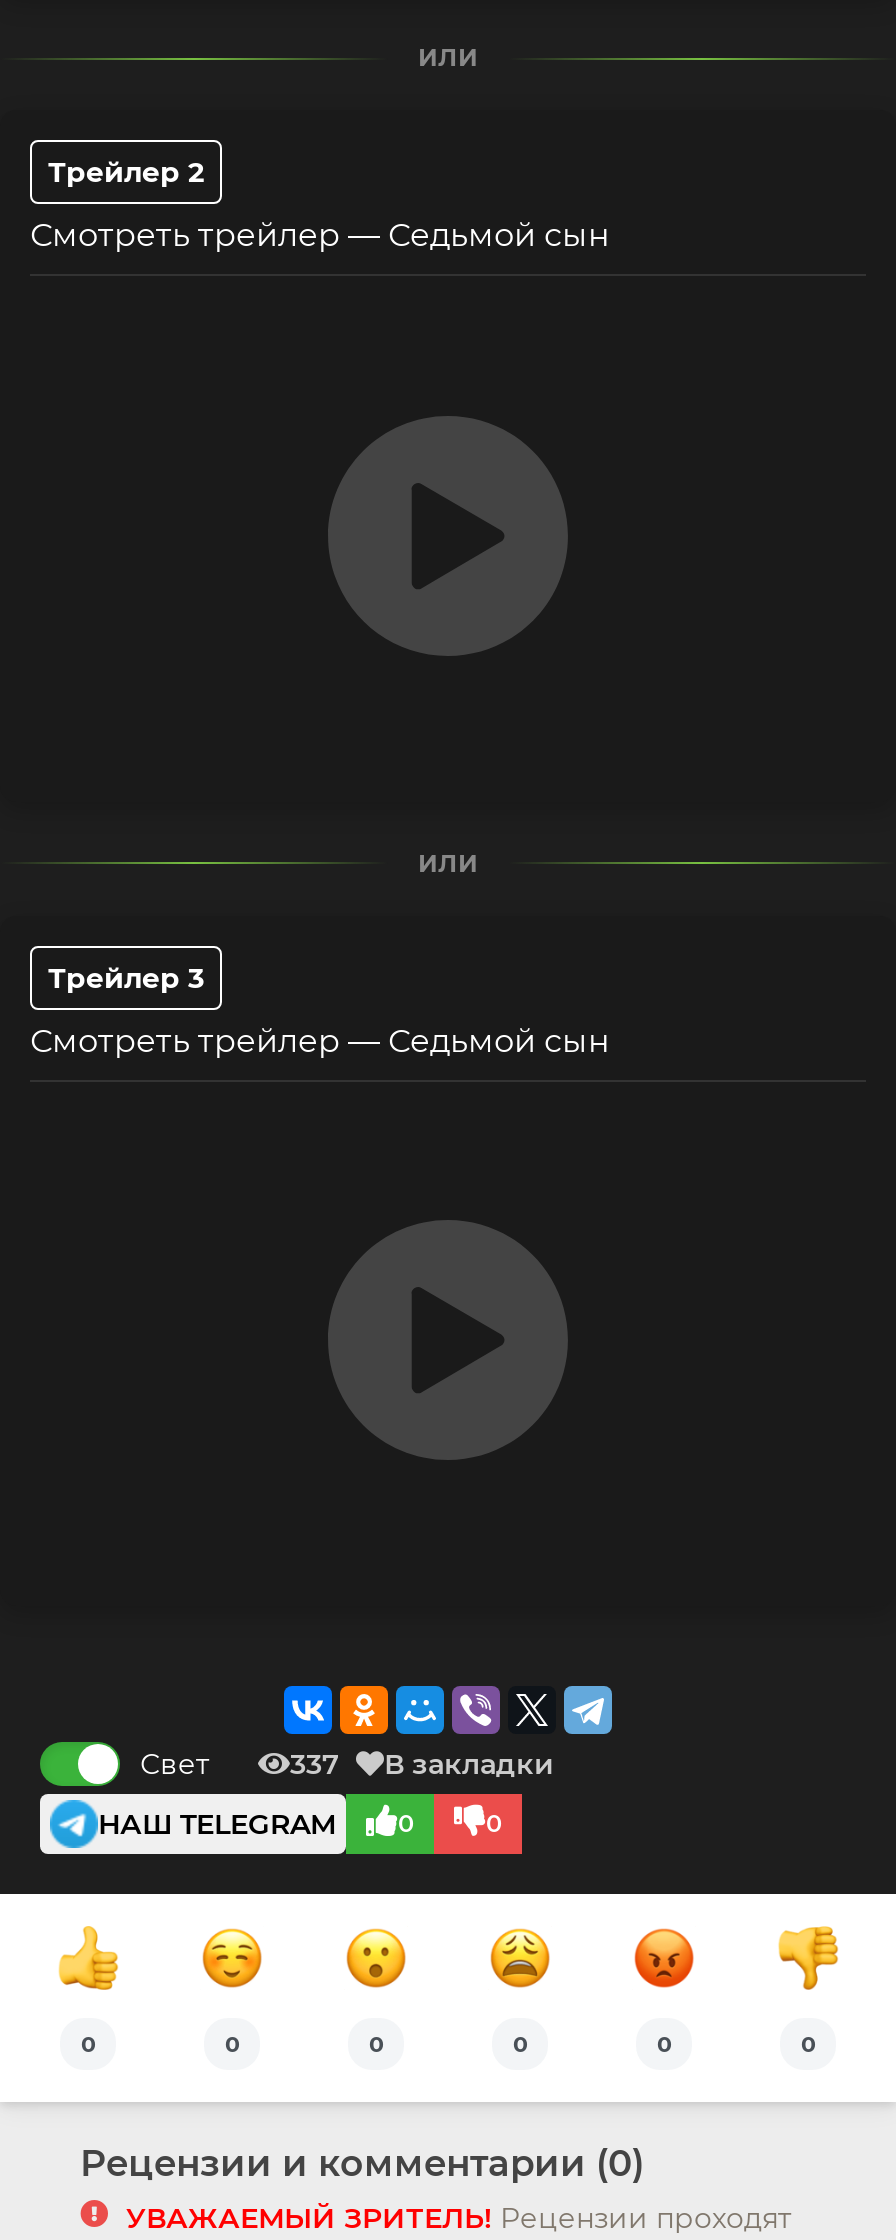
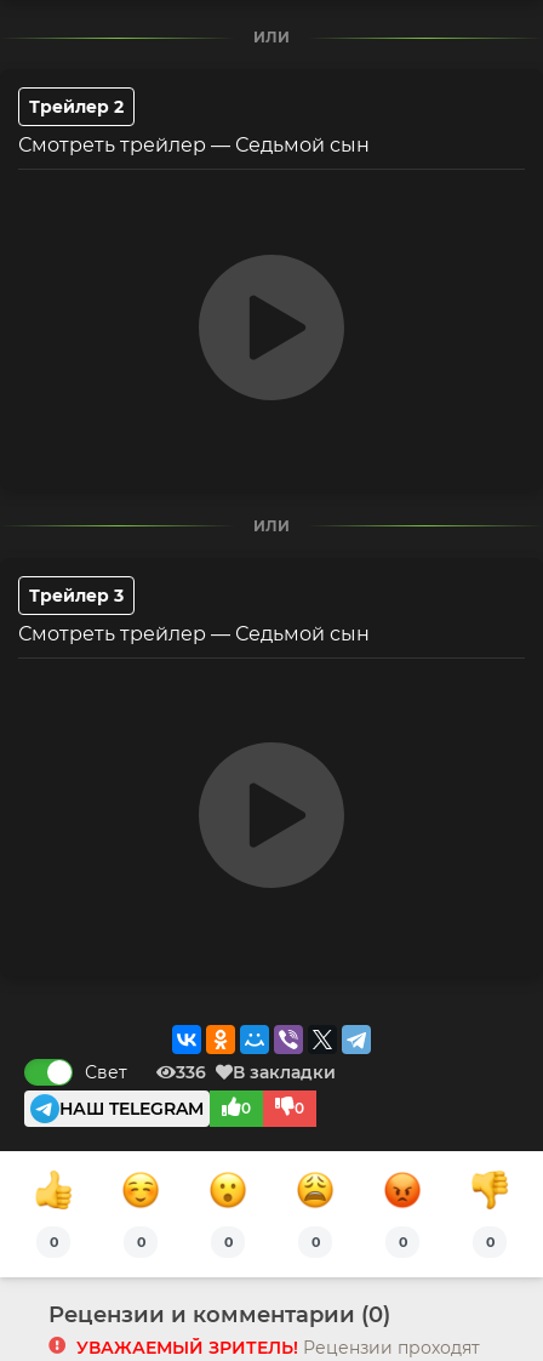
- 337 В закладки
+ 336 В закладки
